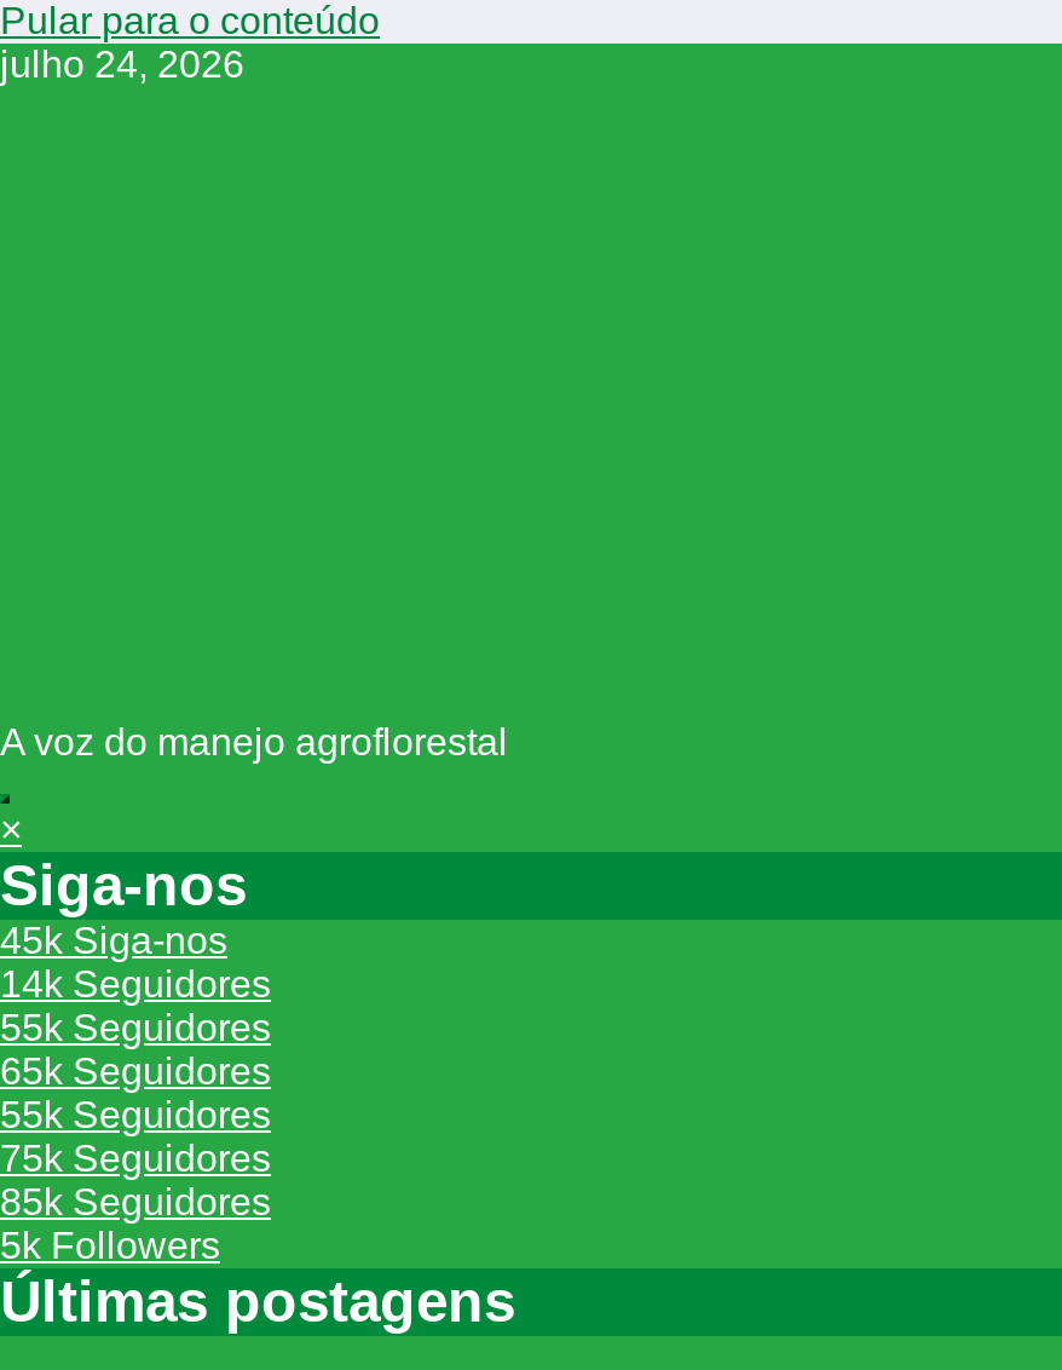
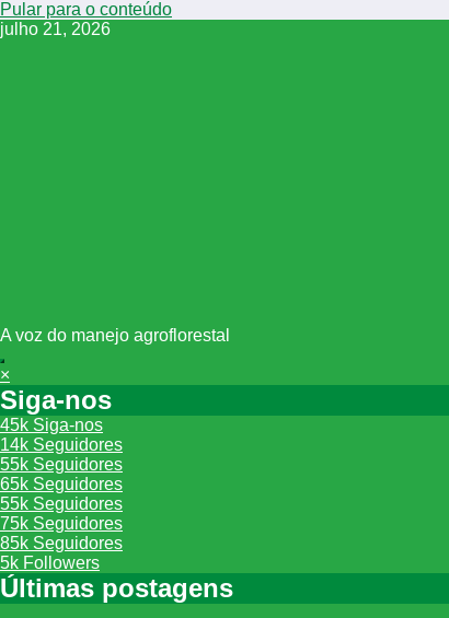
- julho 24, 2026
+ julho 21, 2026
